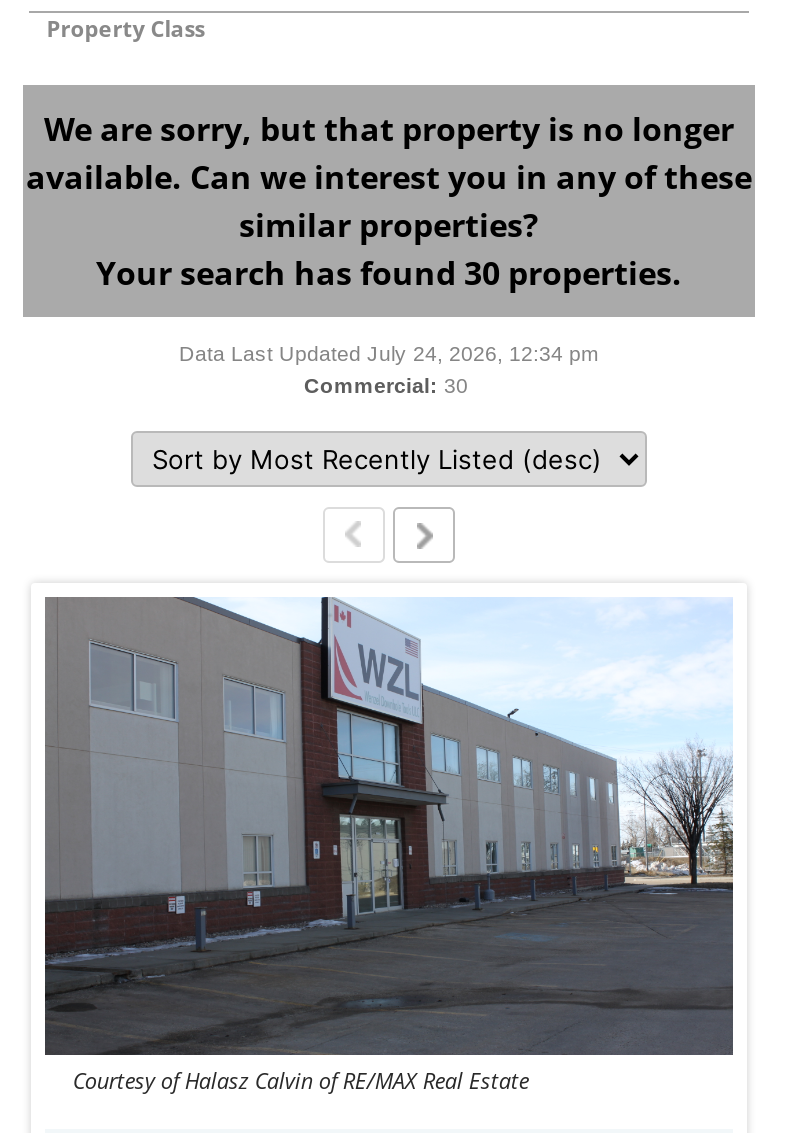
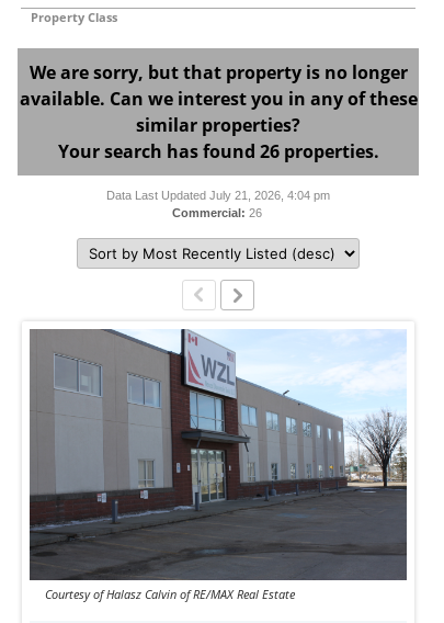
- Your search has found 30 properties.
+ Your search has found 26 properties.

- Data Last Updated July 24, 2026, 12:34 pm
+ Data Last Updated July 21, 2026, 4:04 pm

- Commercial: 30
+ Commercial: 26
